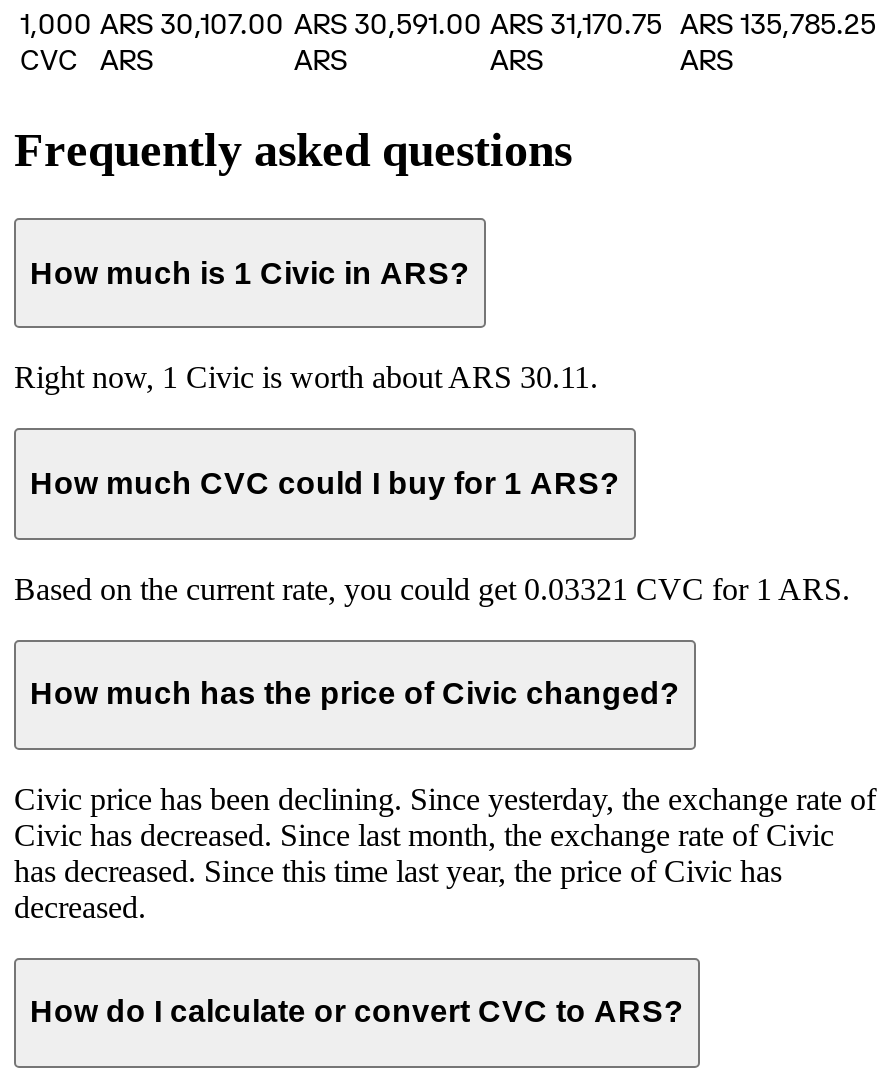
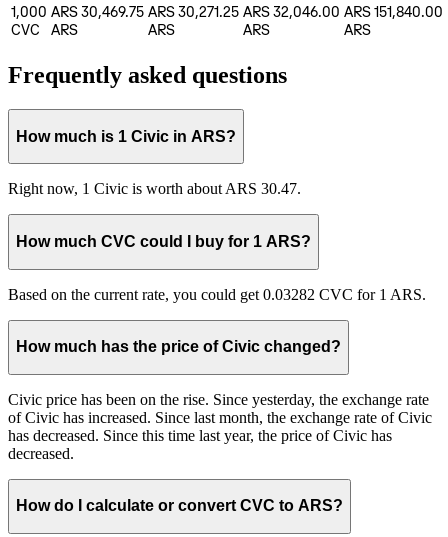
- ARS 30,107.00
+ ARS 30,469.75

- ARS 30,591.00
+ ARS 30,271.25

- ARS 31,170.75
+ ARS 32,046.00

- ARS 135,785.25
+ ARS 151,840.00

- Right now, 1 Civic is worth about ARS 30.11.
+ Right now, 1 Civic is worth about ARS 30.47.

- Based on the current rate, you could get 0.03321 CVC for 1 ARS.
+ Based on the current rate, you could get 0.03282 CVC for 1 ARS.

- Civic price has been declining. Since yesterday, the exchange rate of
- Civic has decreased. Since last month, the exchange rate of Civic
+ Civic price has been on the rise. Since yesterday, the exchange rate
+ of Civic has increased. Since last month, the exchange rate of Civic
